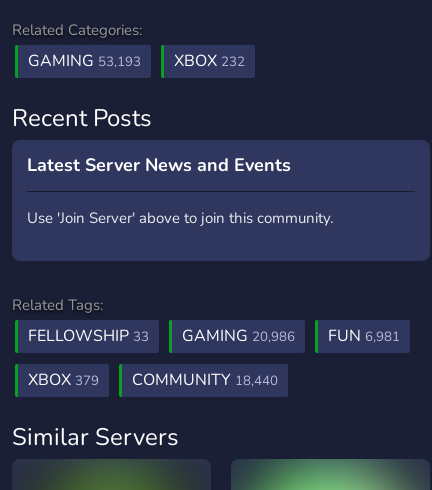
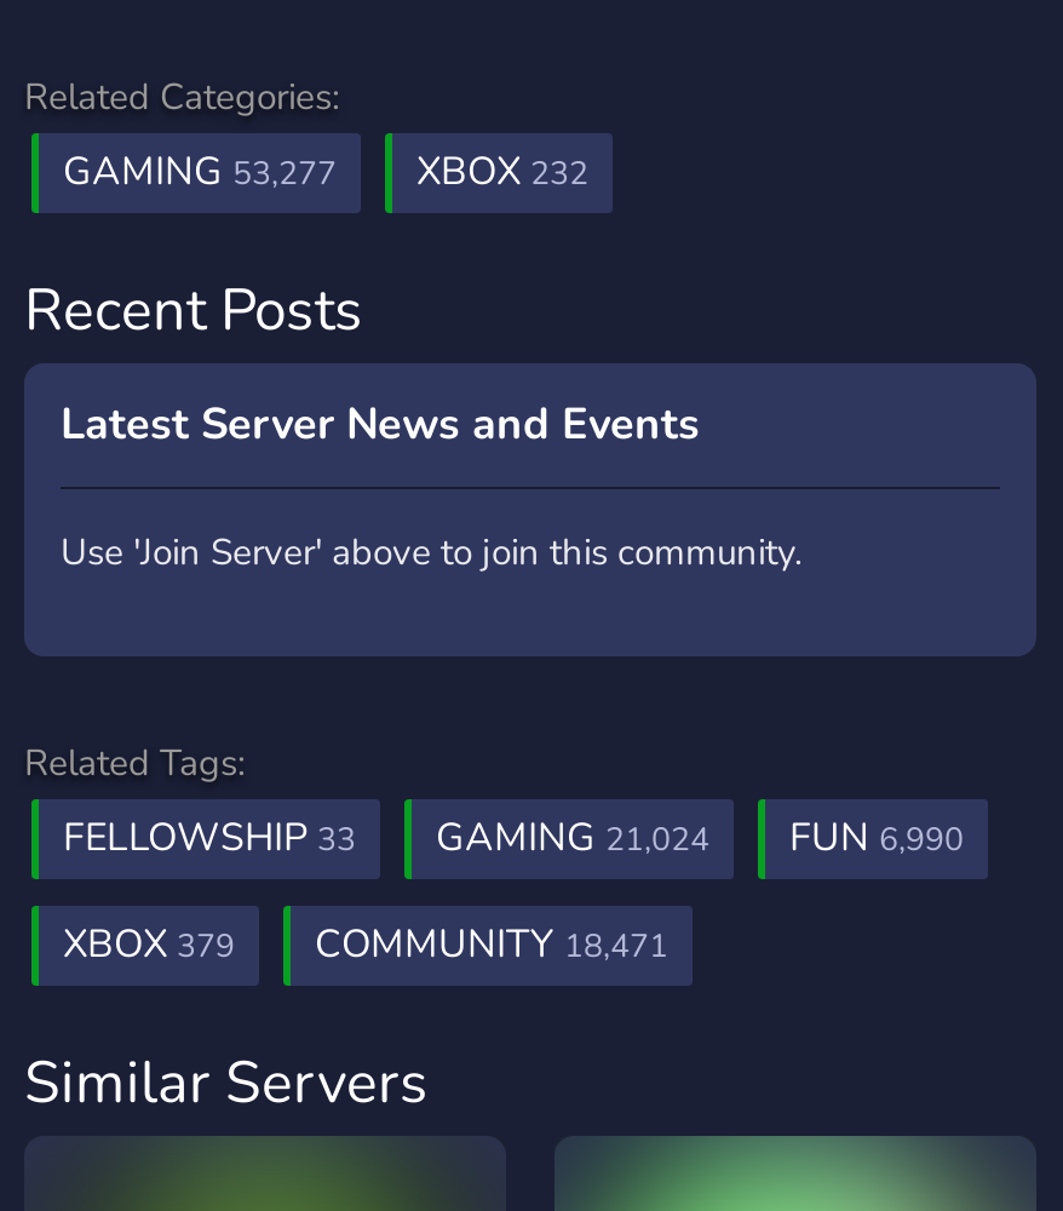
- GAMING 53,193 XBOX 232
+ GAMING 53,277 XBOX 232

- GAMING 20,986
+ GAMING 21,024

- FUN 6,981
+ FUN 6,990

- XBOX 379 COMMUNITY 18,440
+ XBOX 379 COMMUNITY 18,471
